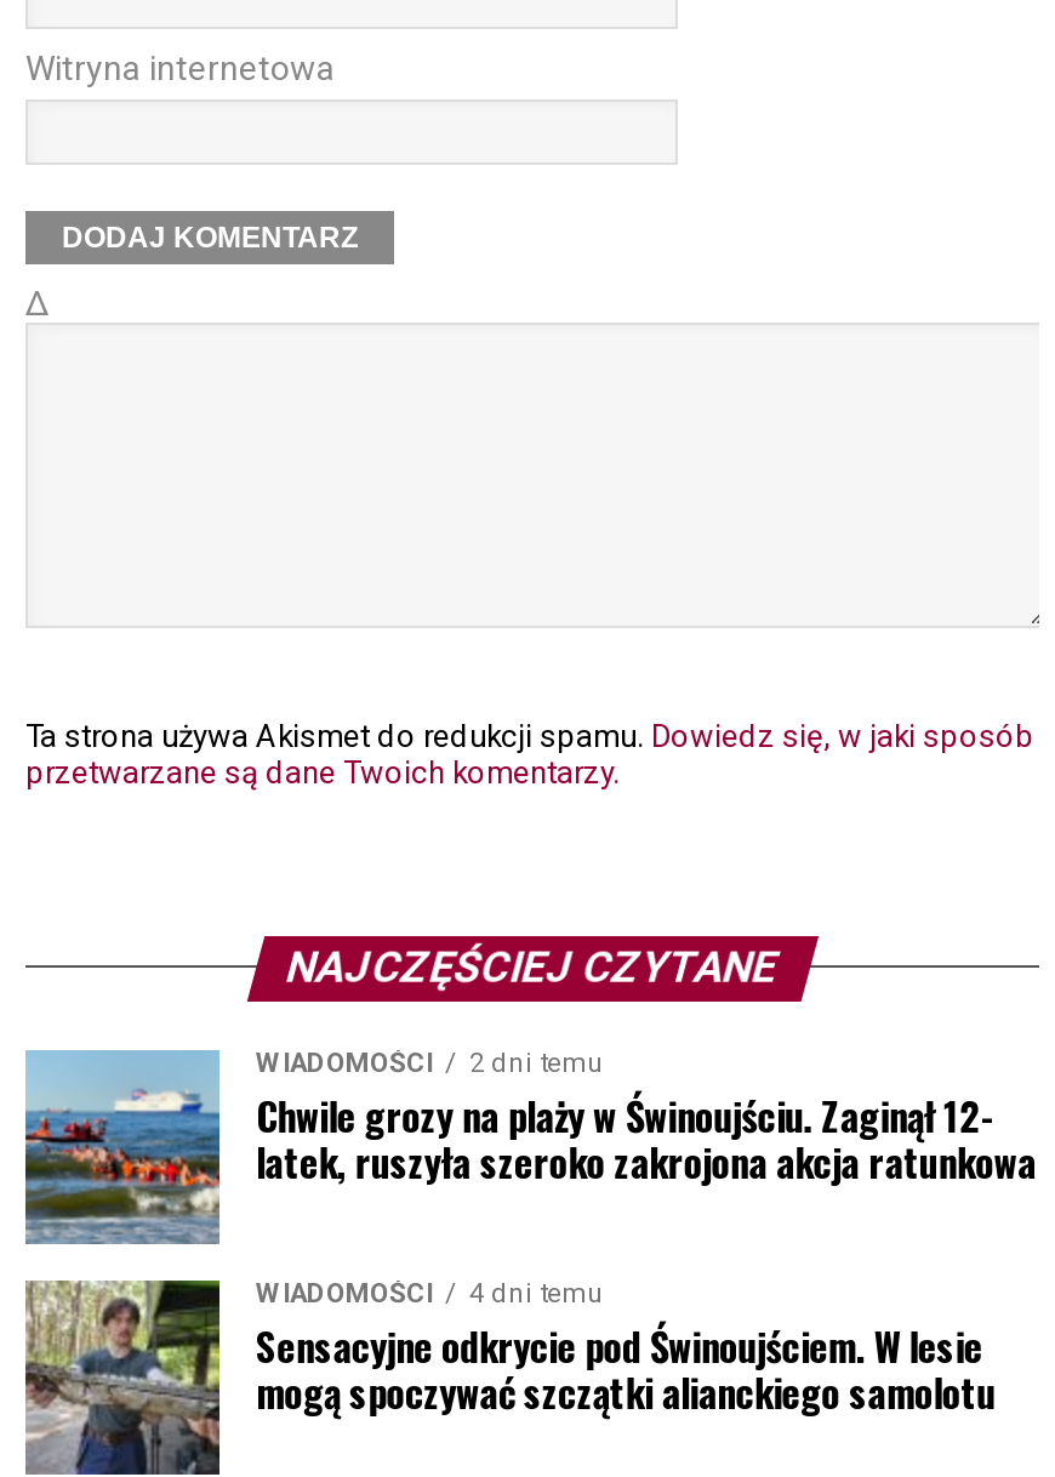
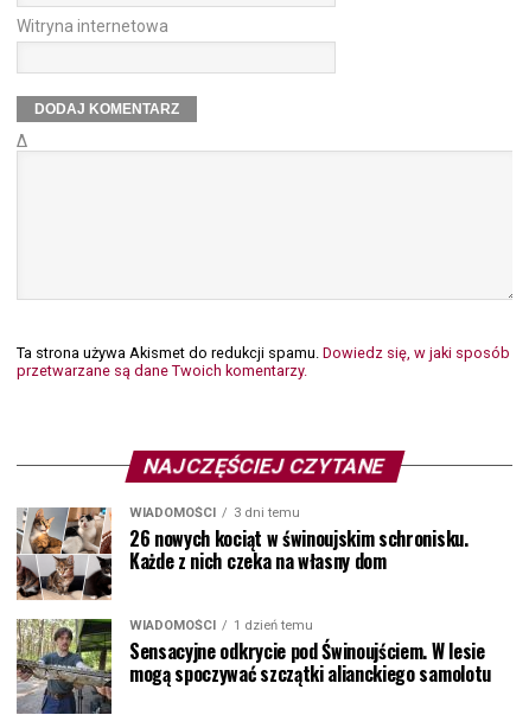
- [image]
- 2 dni temu
- Chwile grozy na plaży w Świnoujściu. Zaginął 12-
- latek, ruszyła szeroko zakrojona akcja ratunkowa
+ [image]
+ 3 dni temu
+ 26 nowych kociąt w świnoujskim schronisku.
+ Każde z nich czeka na własny dom

- WIADOMOŚCI 4 dni temu
+ WIADOMOŚCI 1 dzień temu
